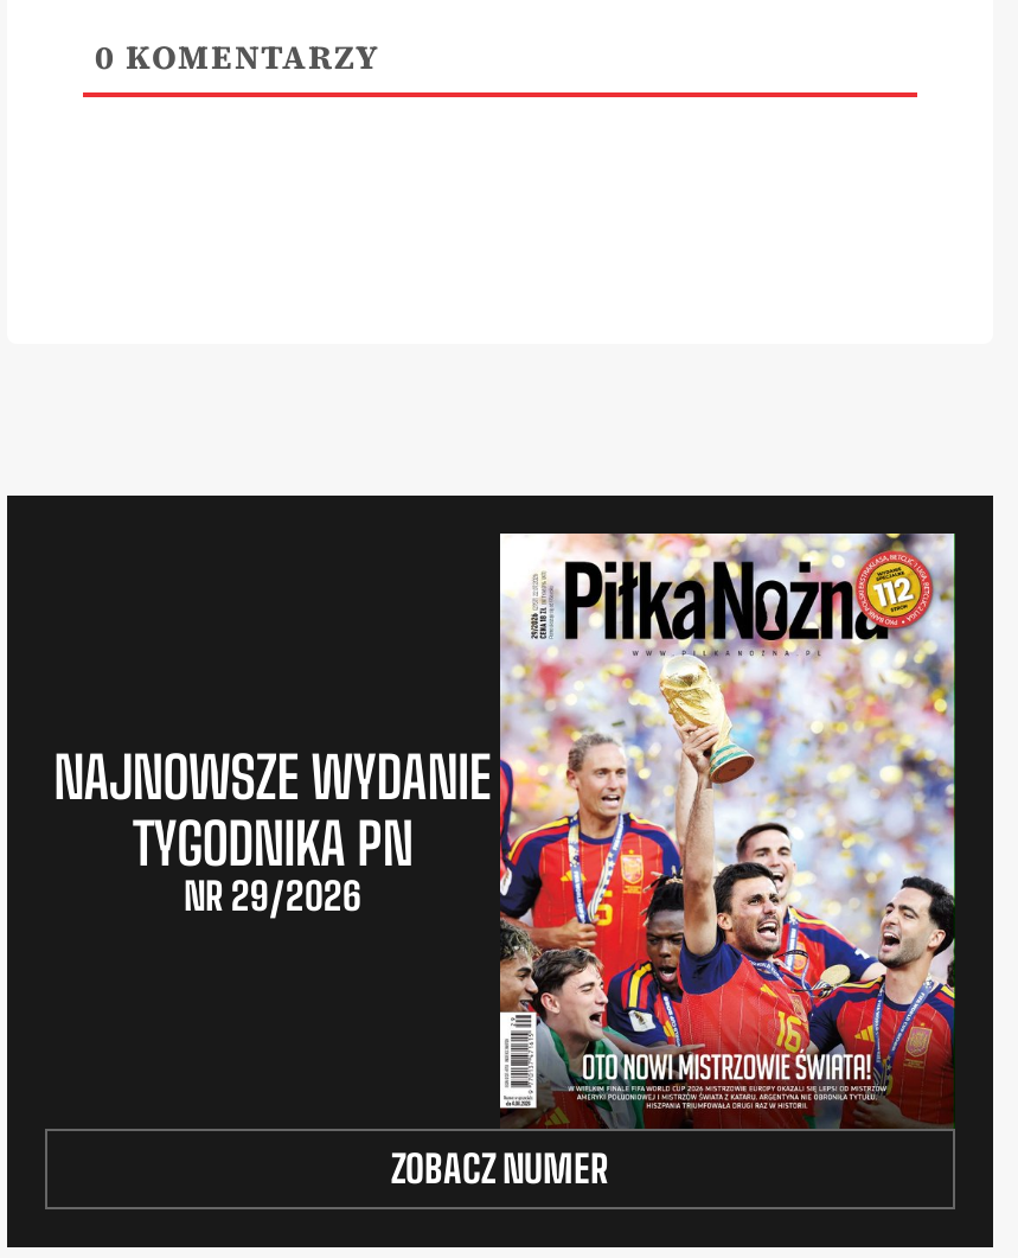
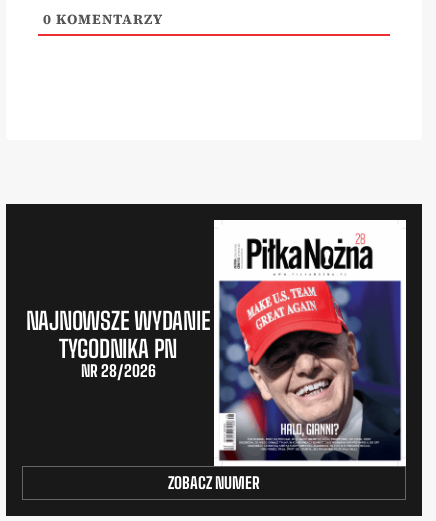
- [image]
+ [image]

- NR 29/2026
+ NR 28/2026
